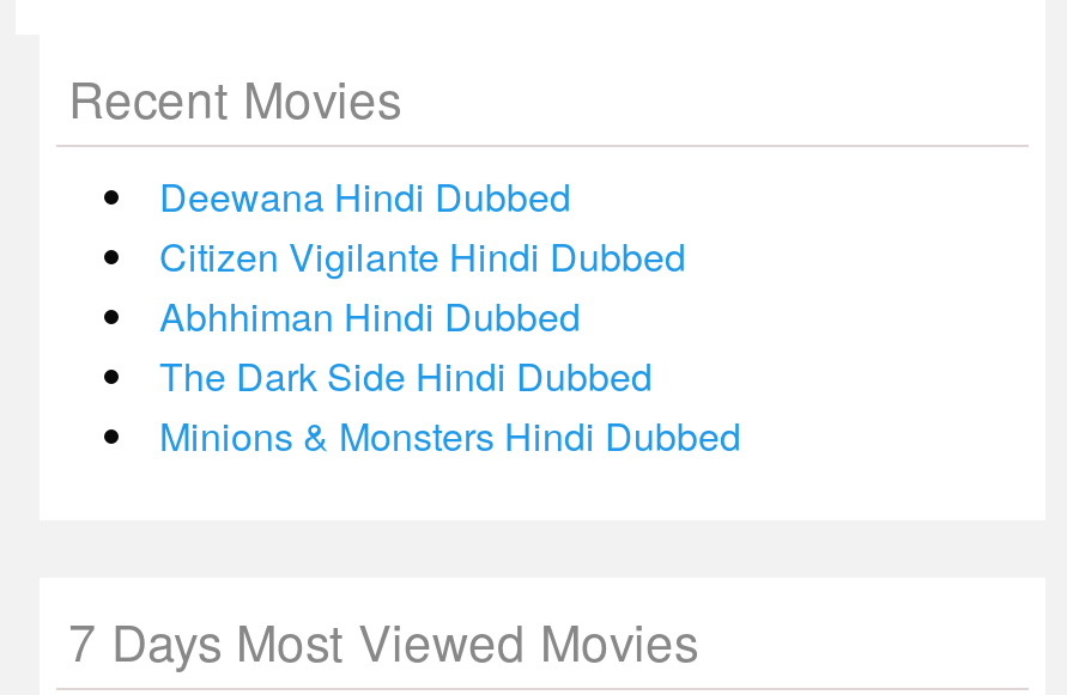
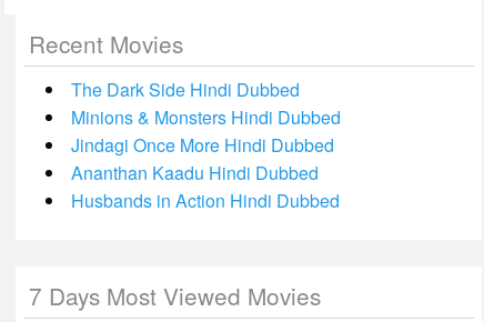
- Deewana Hindi Dubbed
- Citizen Vigilante Hindi Dubbed
- Abhhiman Hindi Dubbed

moved up: The Dark Side Hindi Dubbed | Minions & Monsters Hindi Dubbed

+ Jindagi Once More Hindi Dubbed
+ Ananthan Kaadu Hindi Dubbed
+ Husbands in Action Hindi Dubbed
